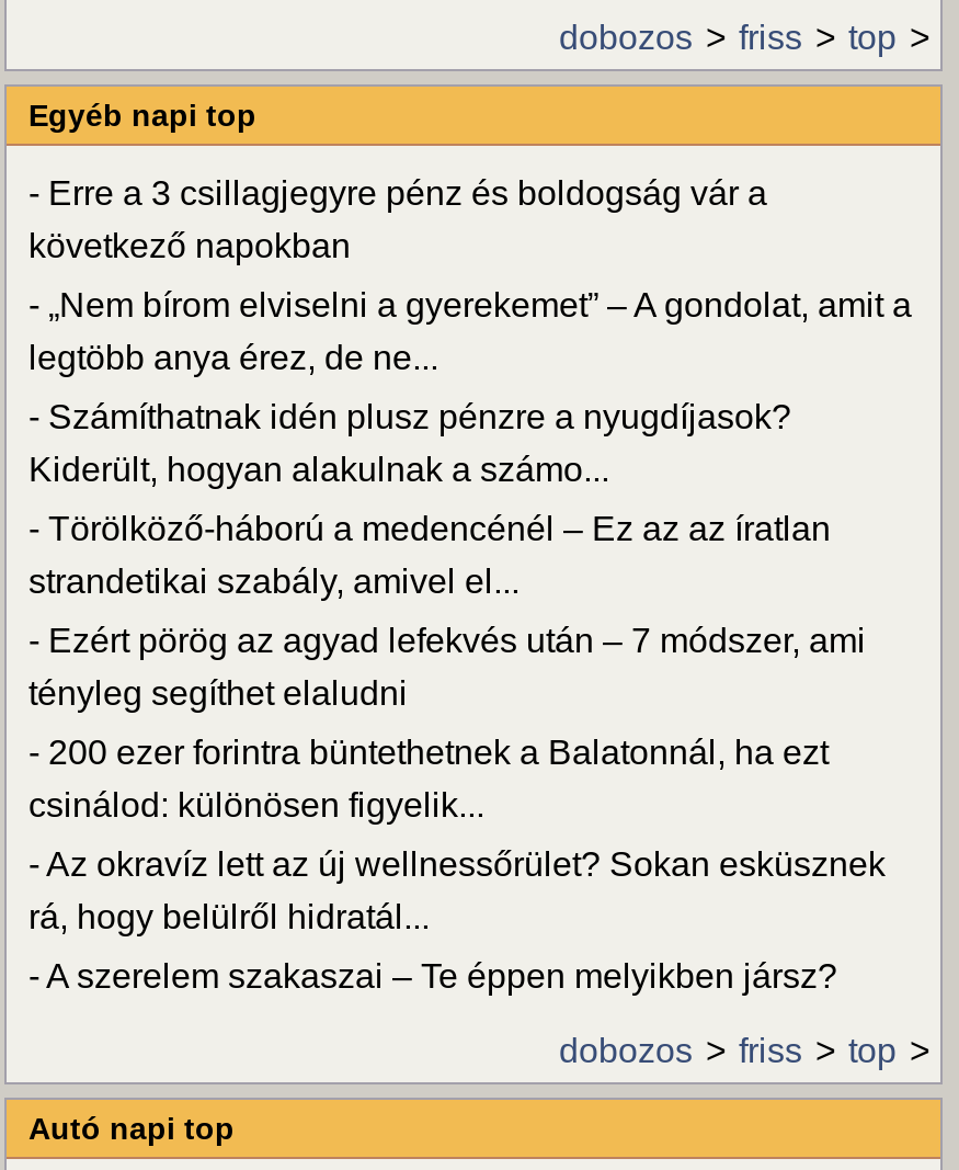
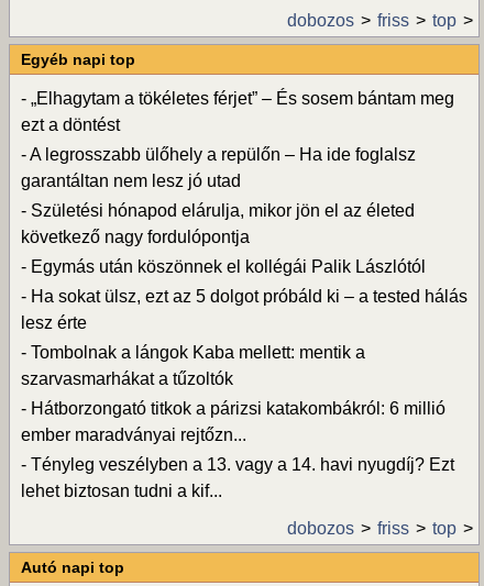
- - Erre a 3 csillagjegyre pénz és boldogság vár a
- következő napokban
+ - „Elhagytam a tökéletes férjet” – És sosem bántam meg
+ ezt a döntést

- - „Nem bírom elviselni a gyerekemet” – A gondolat, amit a
- legtöbb anya érez, de ne...
+ - A legrosszabb ülőhely a repülőn – Ha ide foglalsz
+ garantáltan nem lesz jó utad

- - Számíthatnak idén plusz pénzre a nyugdíjasok?
- Kiderült, hogyan alakulnak a számo...
+ - Születési hónapod elárulja, mikor jön el az életed
+ következő nagy fordulópontja

- - Törölköző-háború a medencénél – Ez az az íratlan
- strandetikai szabály, amivel el...
+ - Egymás után köszönnek el kollégái Palik Lászlótól

- - Ezért pörög az agyad lefekvés után – 7 módszer, ami
- tényleg segíthet elaludni
+ - Ha sokat ülsz, ezt az 5 dolgot próbáld ki – a tested hálás
+ lesz érte

- - 200 ezer forintra büntethetnek a Balatonnál, ha ezt
- csinálod: különösen figyelik...
+ - Tombolnak a lángok Kaba mellett: mentik a
+ szarvasmarhákat a tűzoltók

- - Az okravíz lett az új wellnessőrület? Sokan esküsznek
- rá, hogy belülről hidratál...
+ - Hátborzongató titkok a párizsi katakombákról: 6 millió
+ ember maradványai rejtőzn...

- - A szerelem szakaszai – Te éppen melyikben jársz?
+ - Tényleg veszélyben a 13. vagy a 14. havi nyugdíj? Ezt
+ lehet biztosan tudni a kif...
